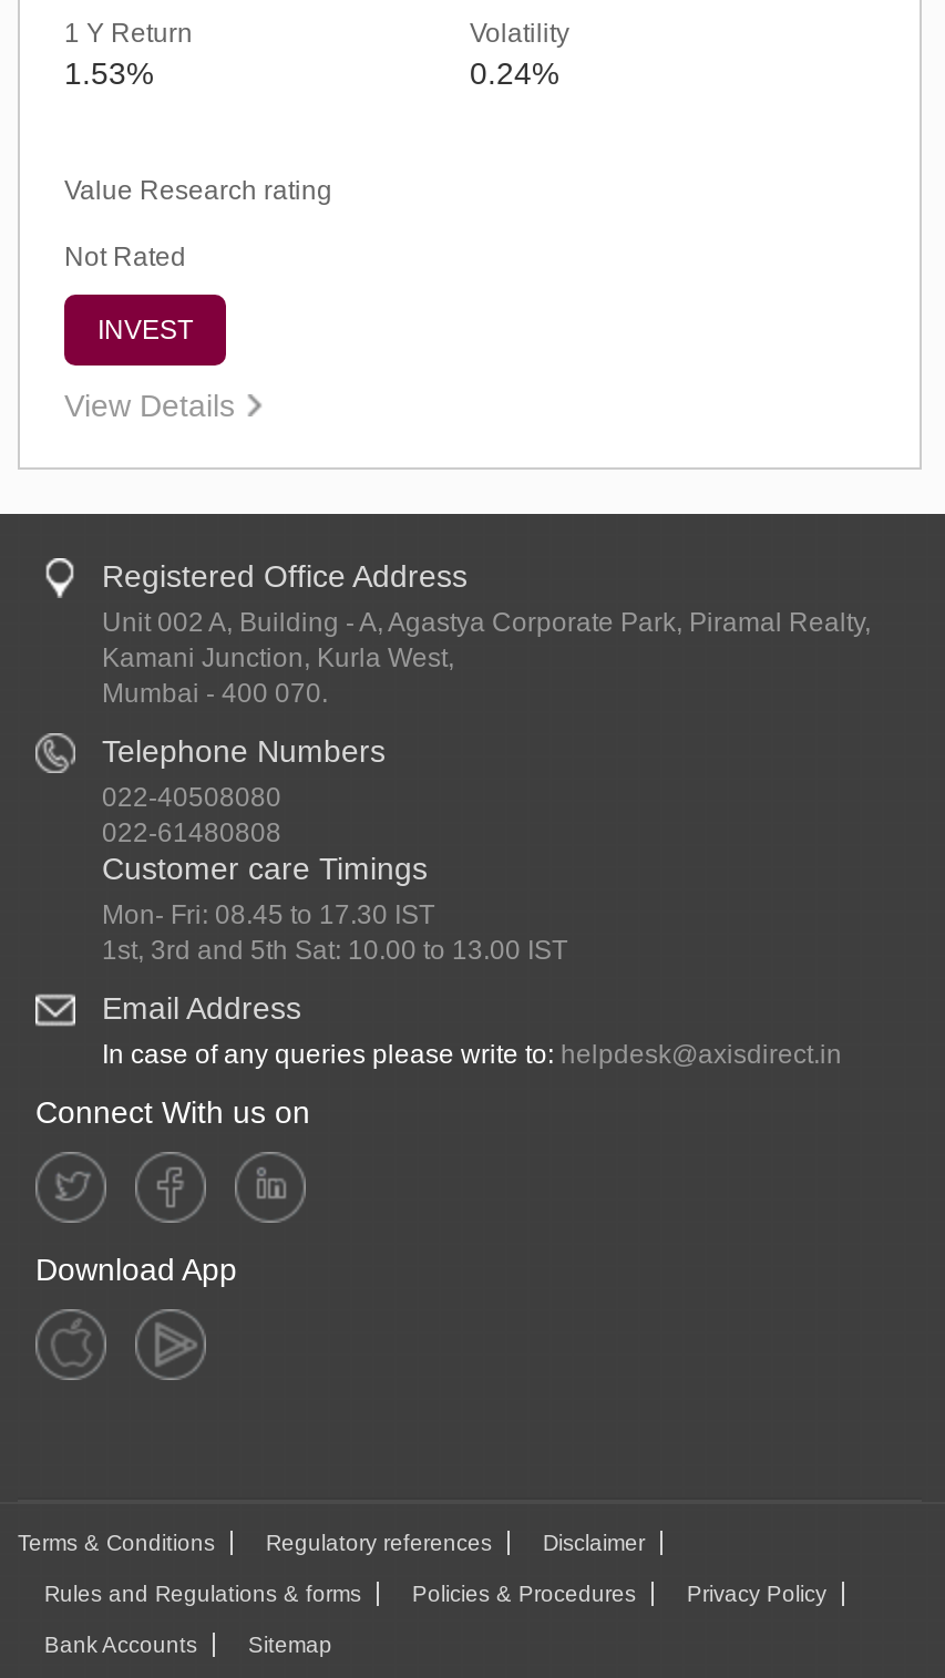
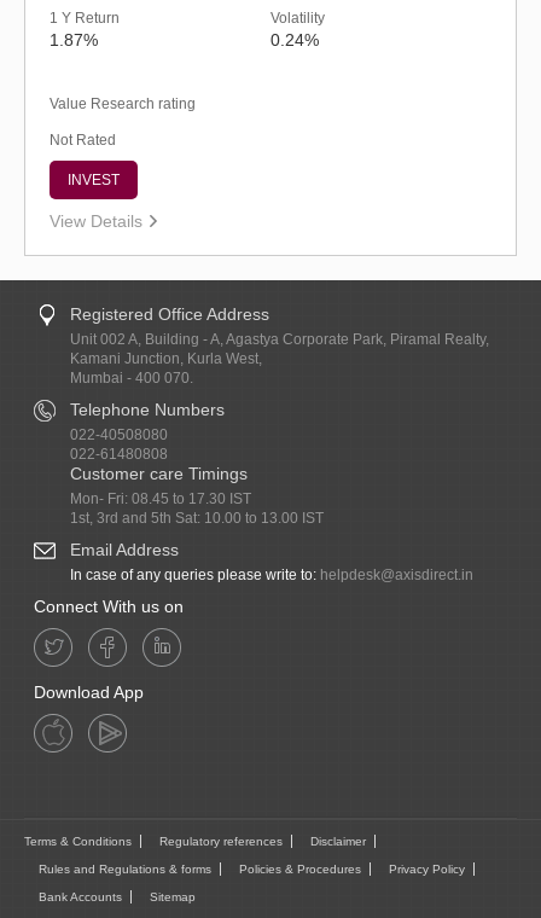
- 1.53%
+ 1.87%
